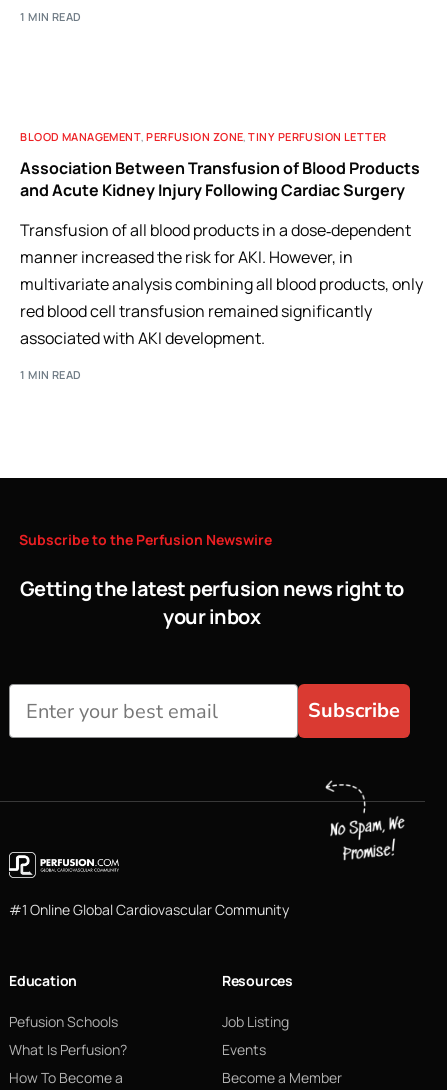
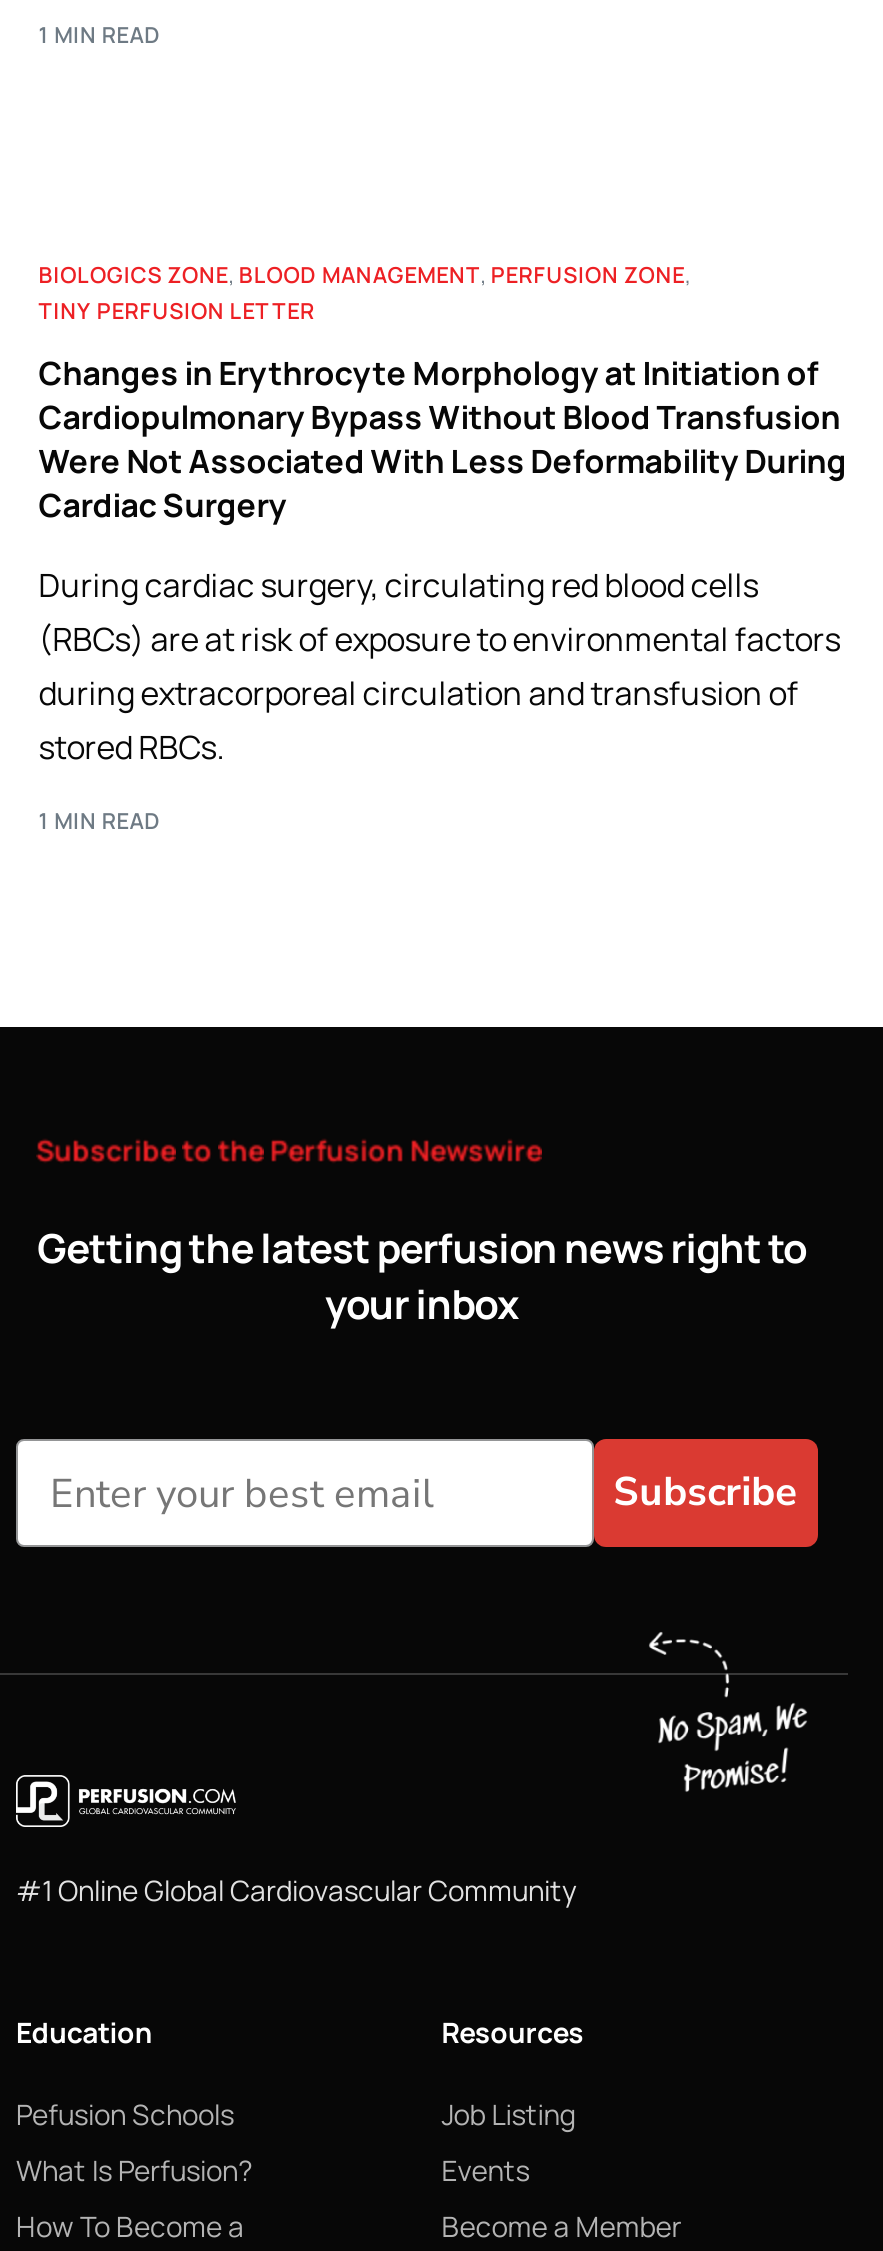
- BLOOD MANAGEMENT, PERFUSION ZONE, TINY PERFUSION LETTER
+ BIOLOGICS ZONE, BLOOD MANAGEMENT, PERFUSION ZONE,
+ TINY PERFUSION LETTER

- Association Between Transfusion of Blood Products
- and Acute Kidney Injury Following Cardiac Surgery
+ Changes in Erythrocyte Morphology at Initiation of
+ Cardiopulmonary Bypass Without Blood Transfusion
+ Were Not Associated With Less Deformability During
+ Cardiac Surgery

- Transfusion of all blood products in a dose‐dependent
- manner increased the risk for AKI. However, in
- multivariate analysis combining all blood products, only
- red blood cell transfusion remained significantly
- associated with AKI development.
+ During cardiac surgery, circulating red blood cells
+ (RBCs) are at risk of exposure to environmental factors
+ during extracorporeal circulation and transfusion of
+ stored RBCs.
